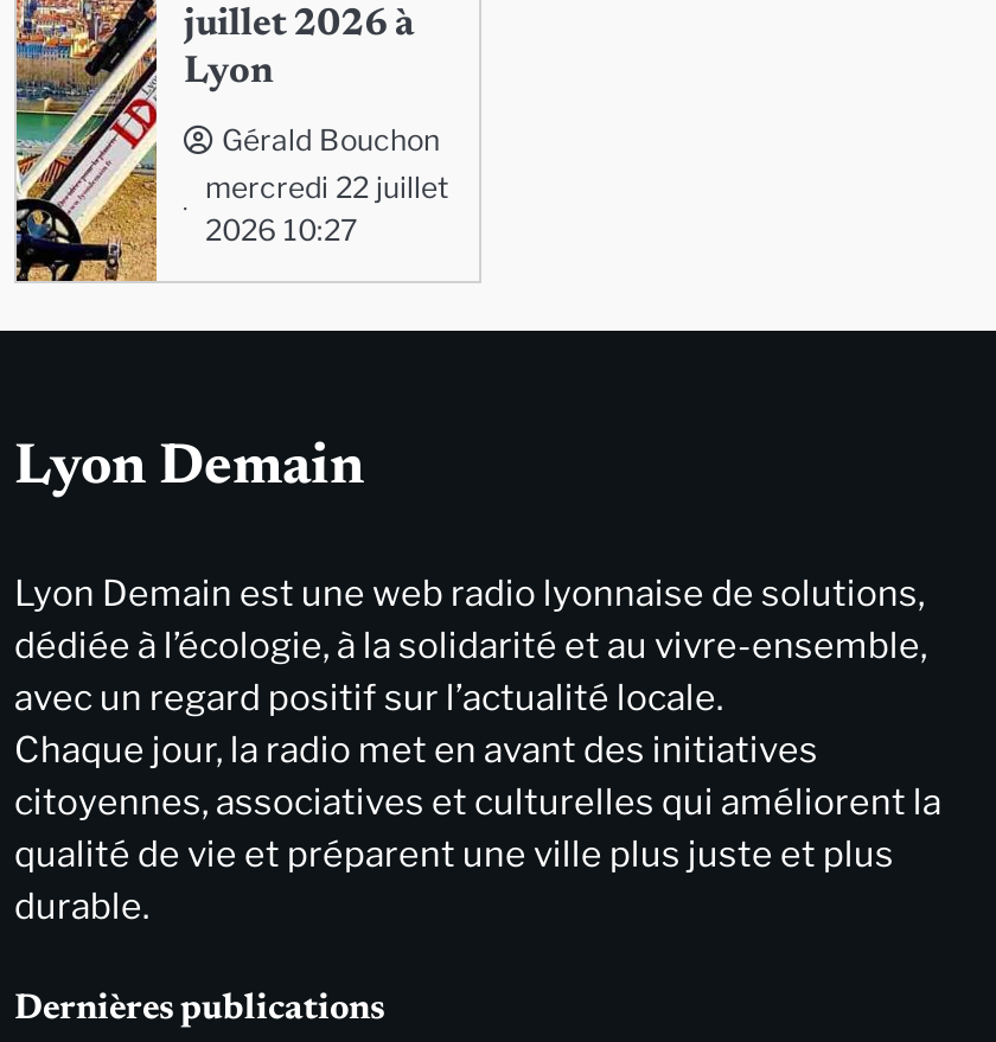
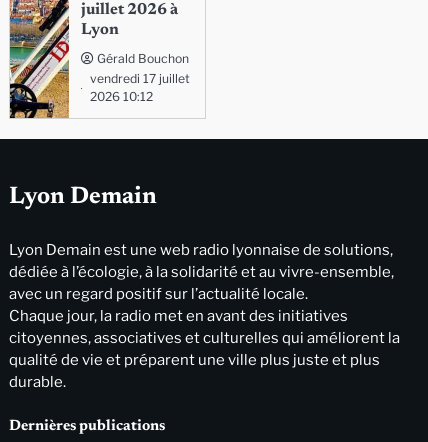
- mercredi 22 juillet
+ vendredi 17 juillet

- 2026 10:27
+ 2026 10:12
